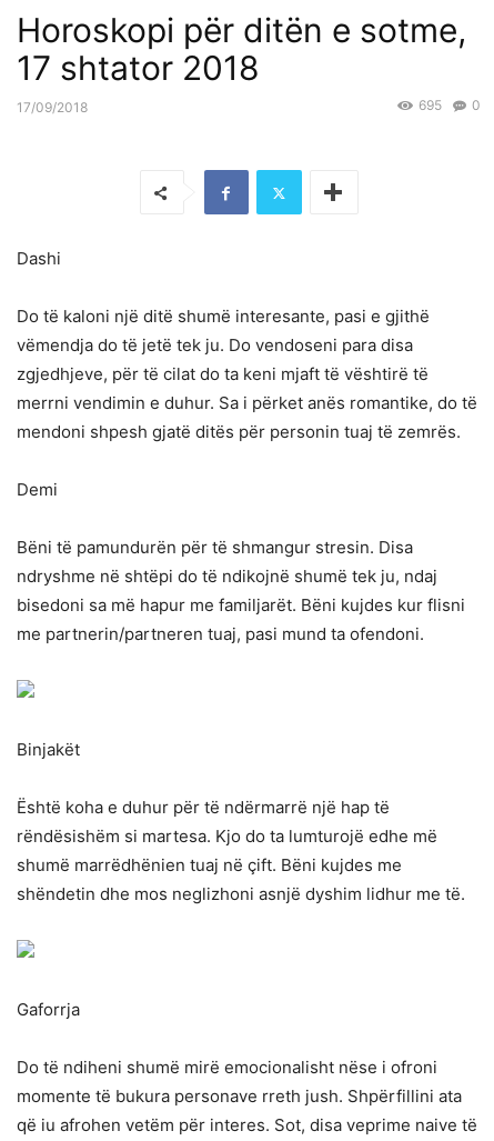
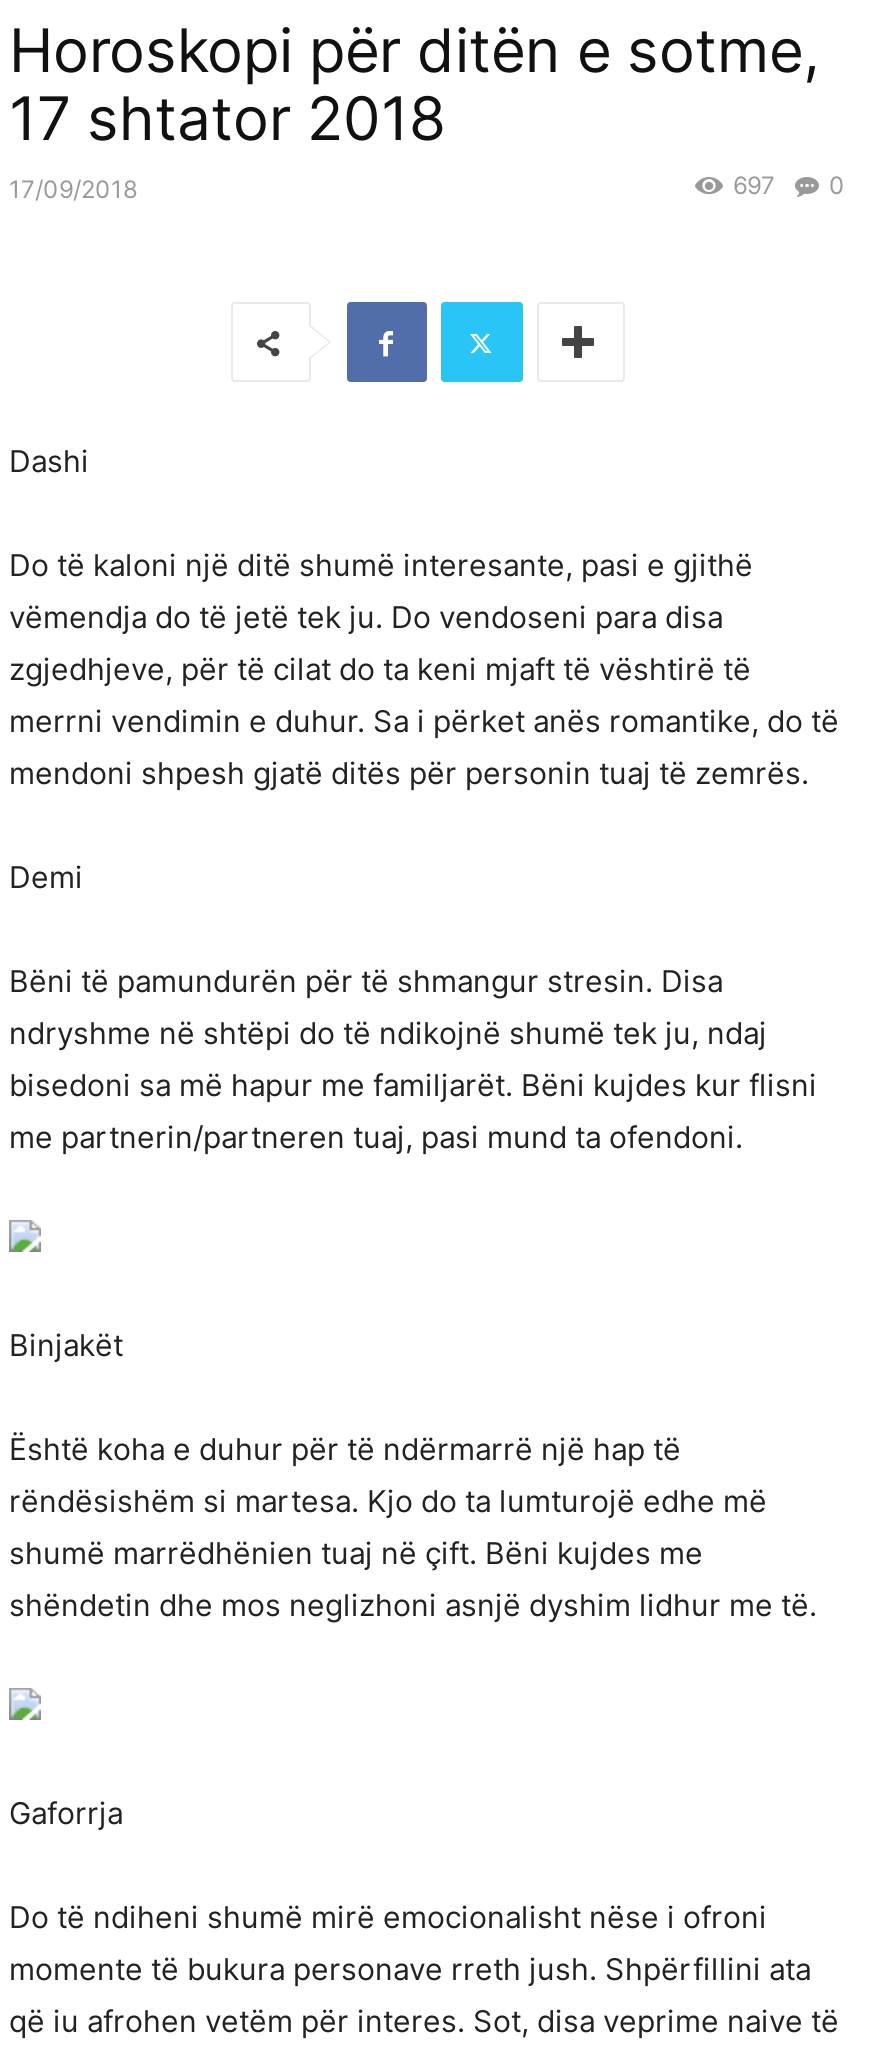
- 695 0
+ 697 0
